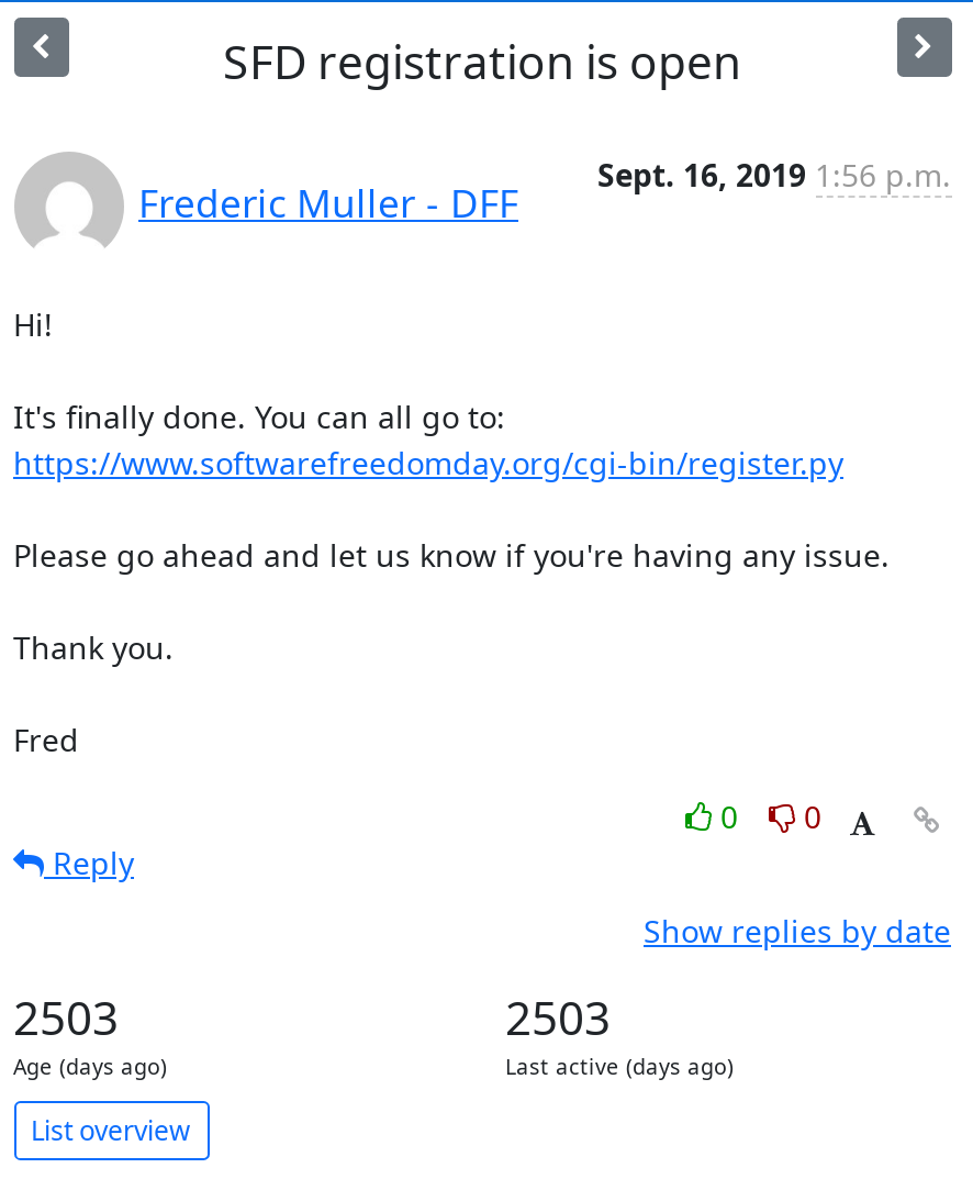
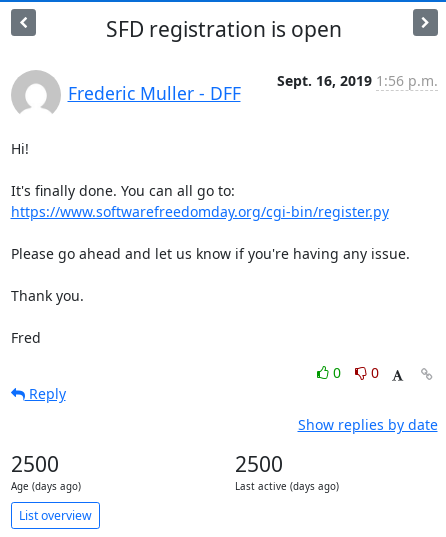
- 2503
+ 2500

- 2503
+ 2500
